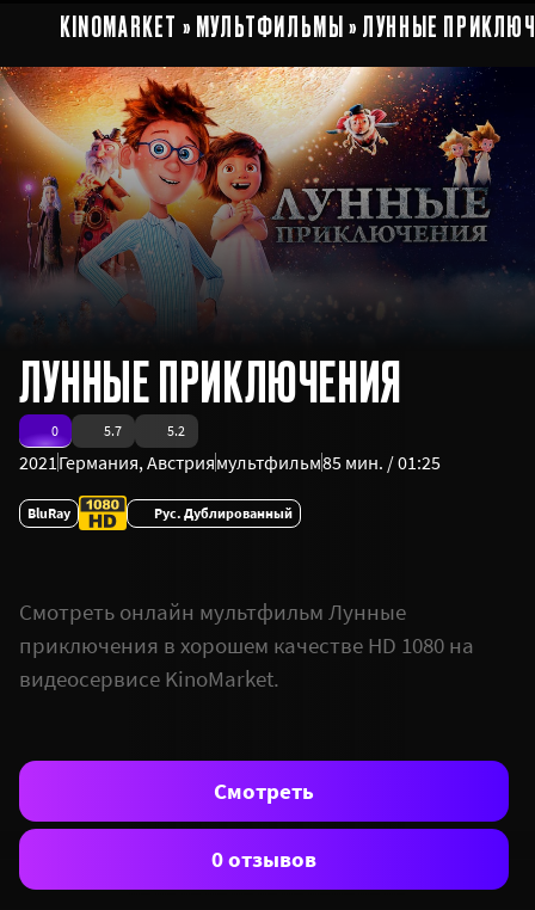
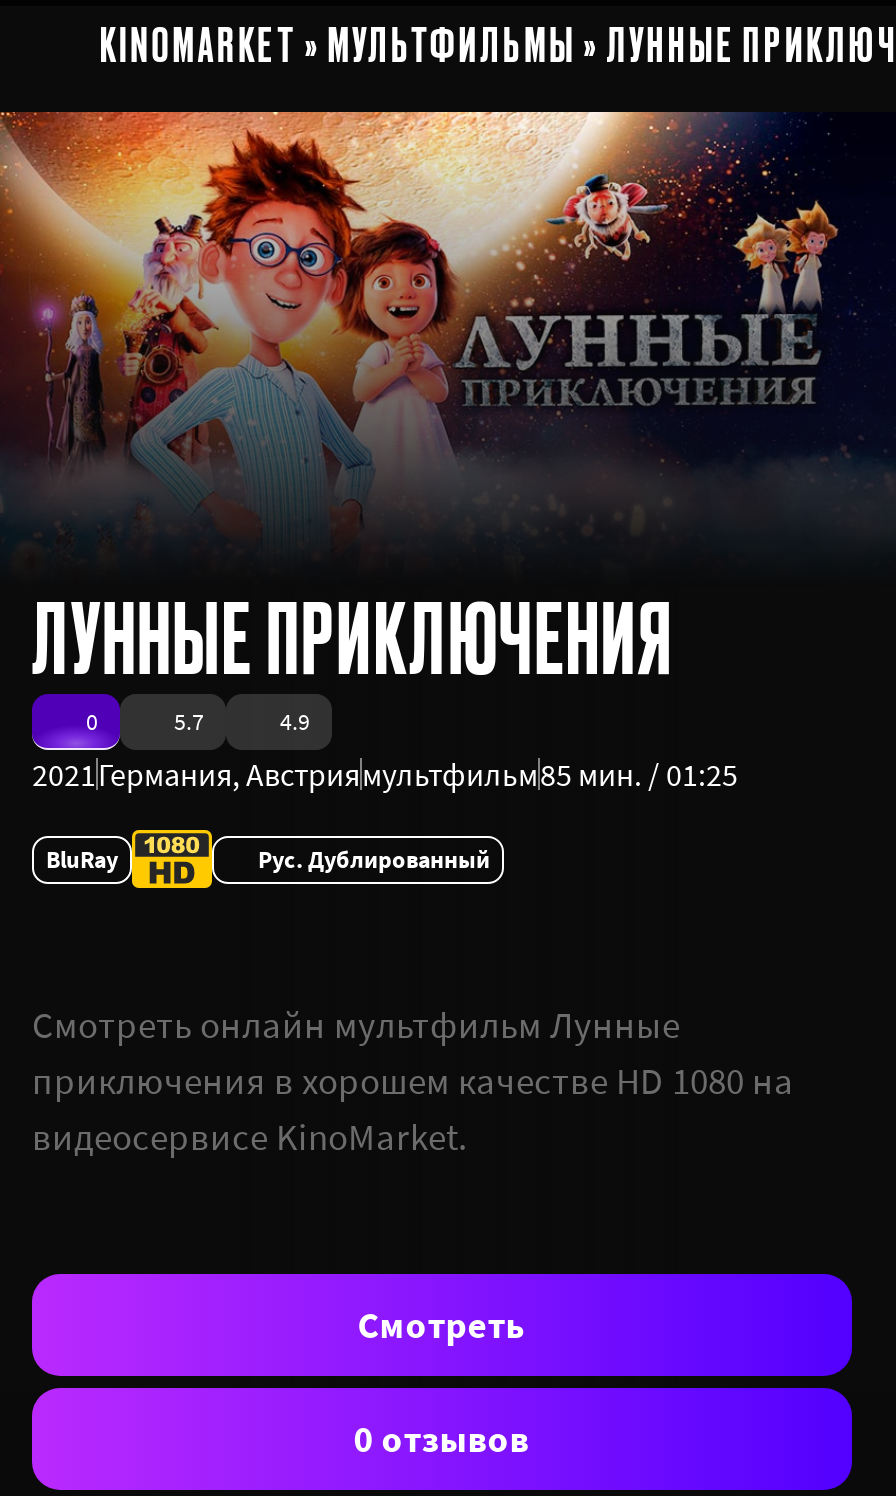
- 5.2
+ 4.9
